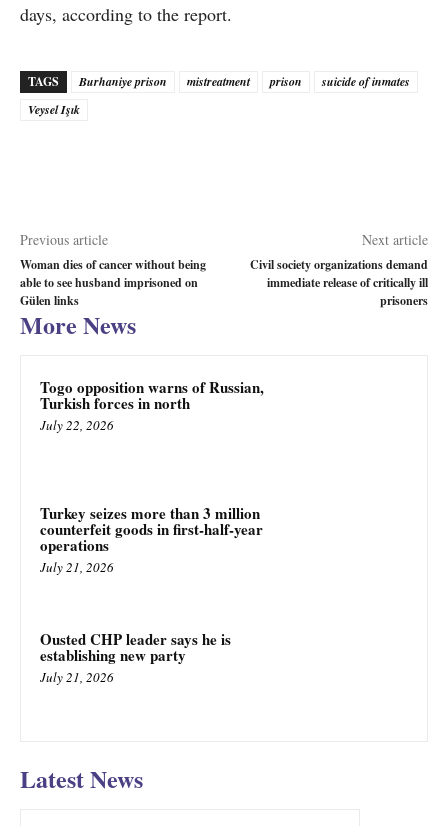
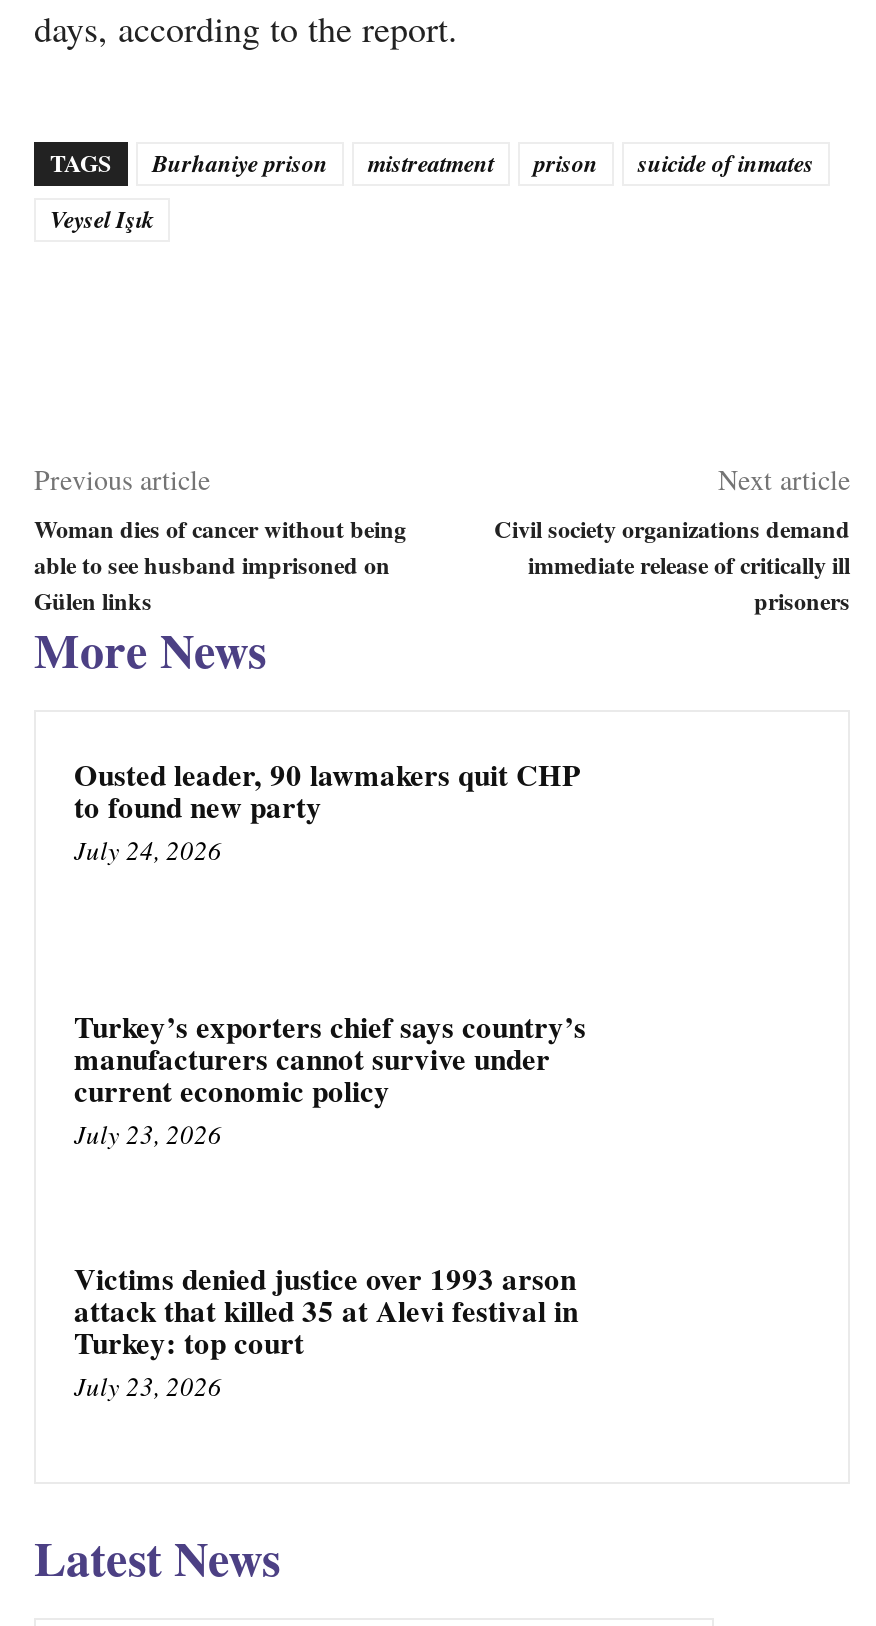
- Togo opposition warns of Russian,
- Turkish forces in north
- July 22, 2026
+ Ousted leader, 90 lawmakers quit CHP
+ to found new party
+ July 24, 2026

- Turkey seizes more than 3 million
- counterfeit goods in first-half-year
- operations
- July 21, 2026
+ Turkey’s exporters chief says country’s
+ manufacturers cannot survive under
+ current economic policy
+ July 23, 2026

- Ousted CHP leader says he is
- establishing new party
- July 21, 2026
+ Victims denied justice over 1993 arson
+ attack that killed 35 at Alevi festival in
+ Turkey: top court
+ July 23, 2026
